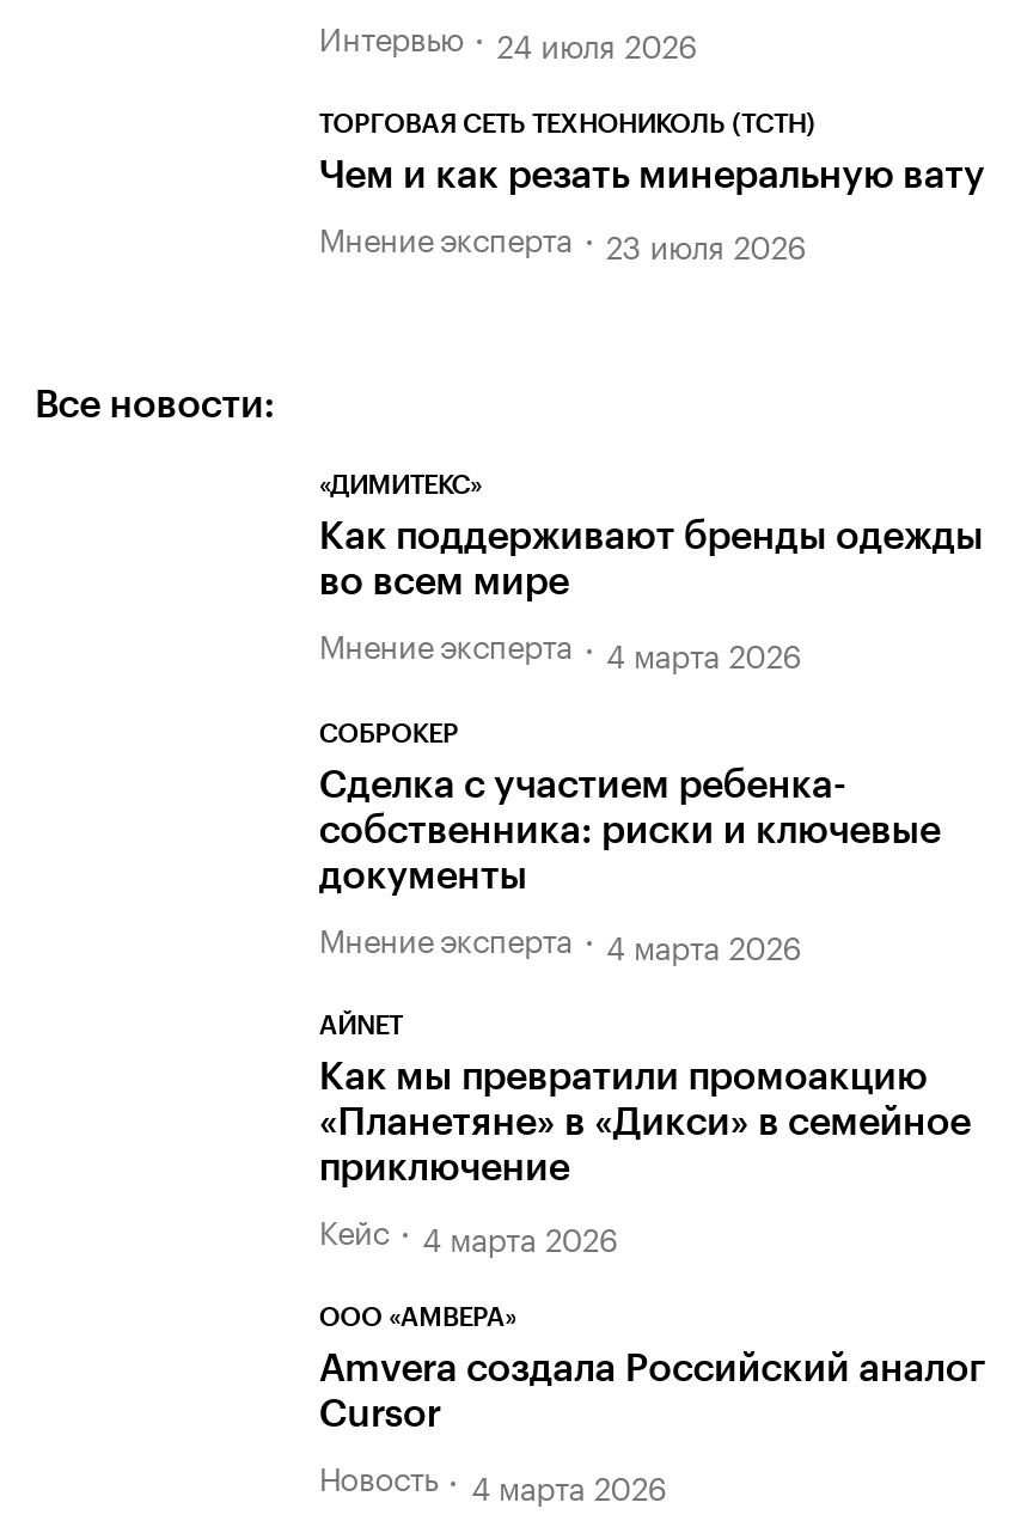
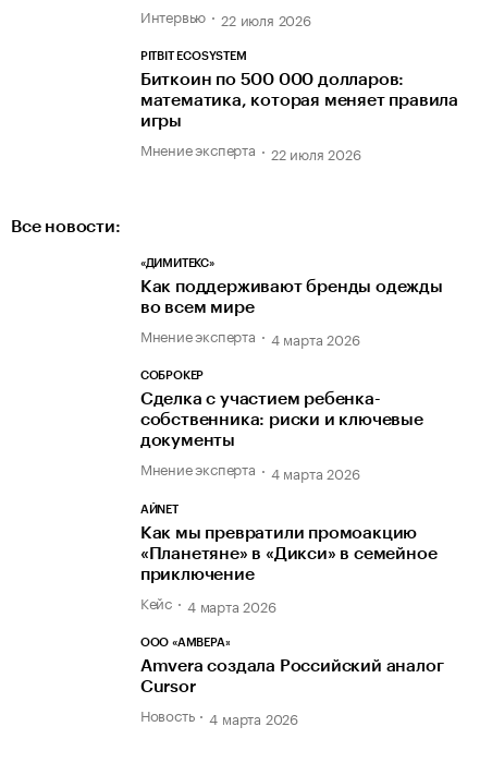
- Интервью 24 июля 2026
+ Интервью 22 июля 2026

- ТОРГОВАЯ СЕТЬ ТЕХНОНИКОЛЬ (ТСТН)
+ PITBIT ECOSYSTEM

- Чем и как резать минеральную вату
+ Биткоин по 500 000 долларов:
+ математика, которая меняет правила
+ игры

- Мнение эксперта 23 июля 2026
+ Мнение эксперта 22 июля 2026
